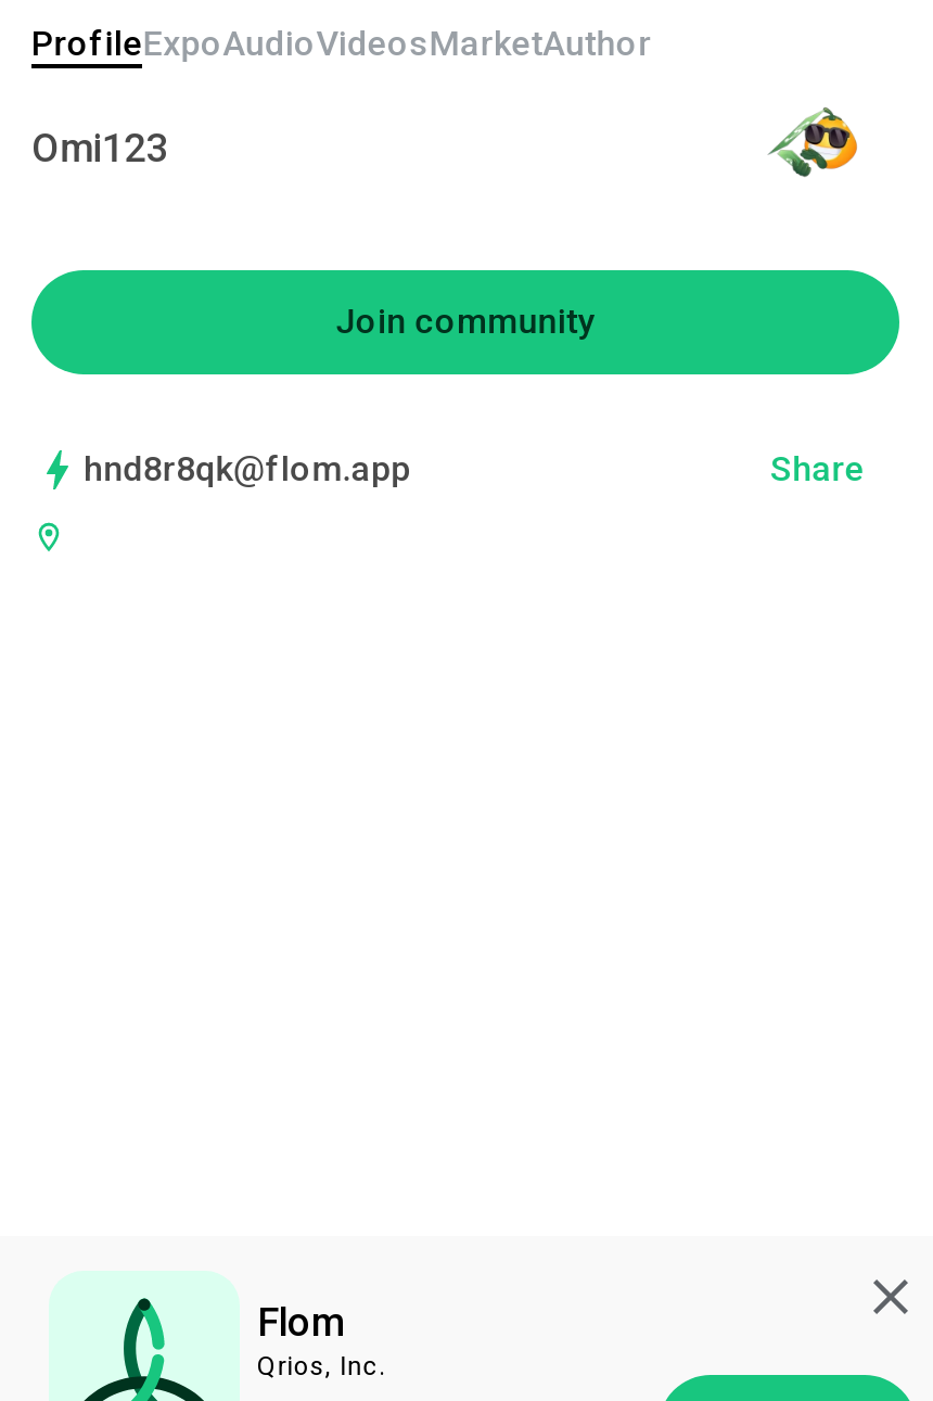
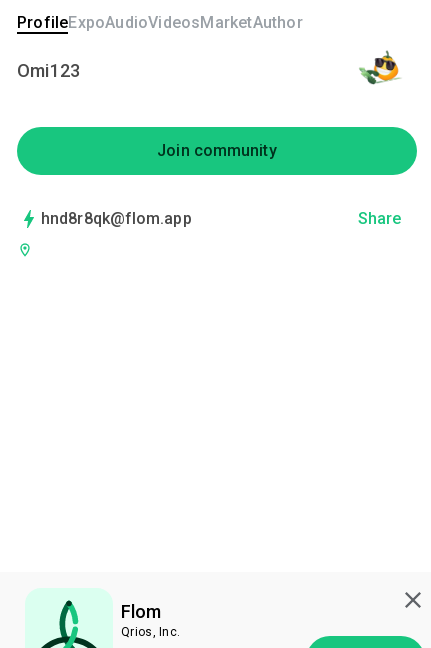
- [image]
+ [image]
